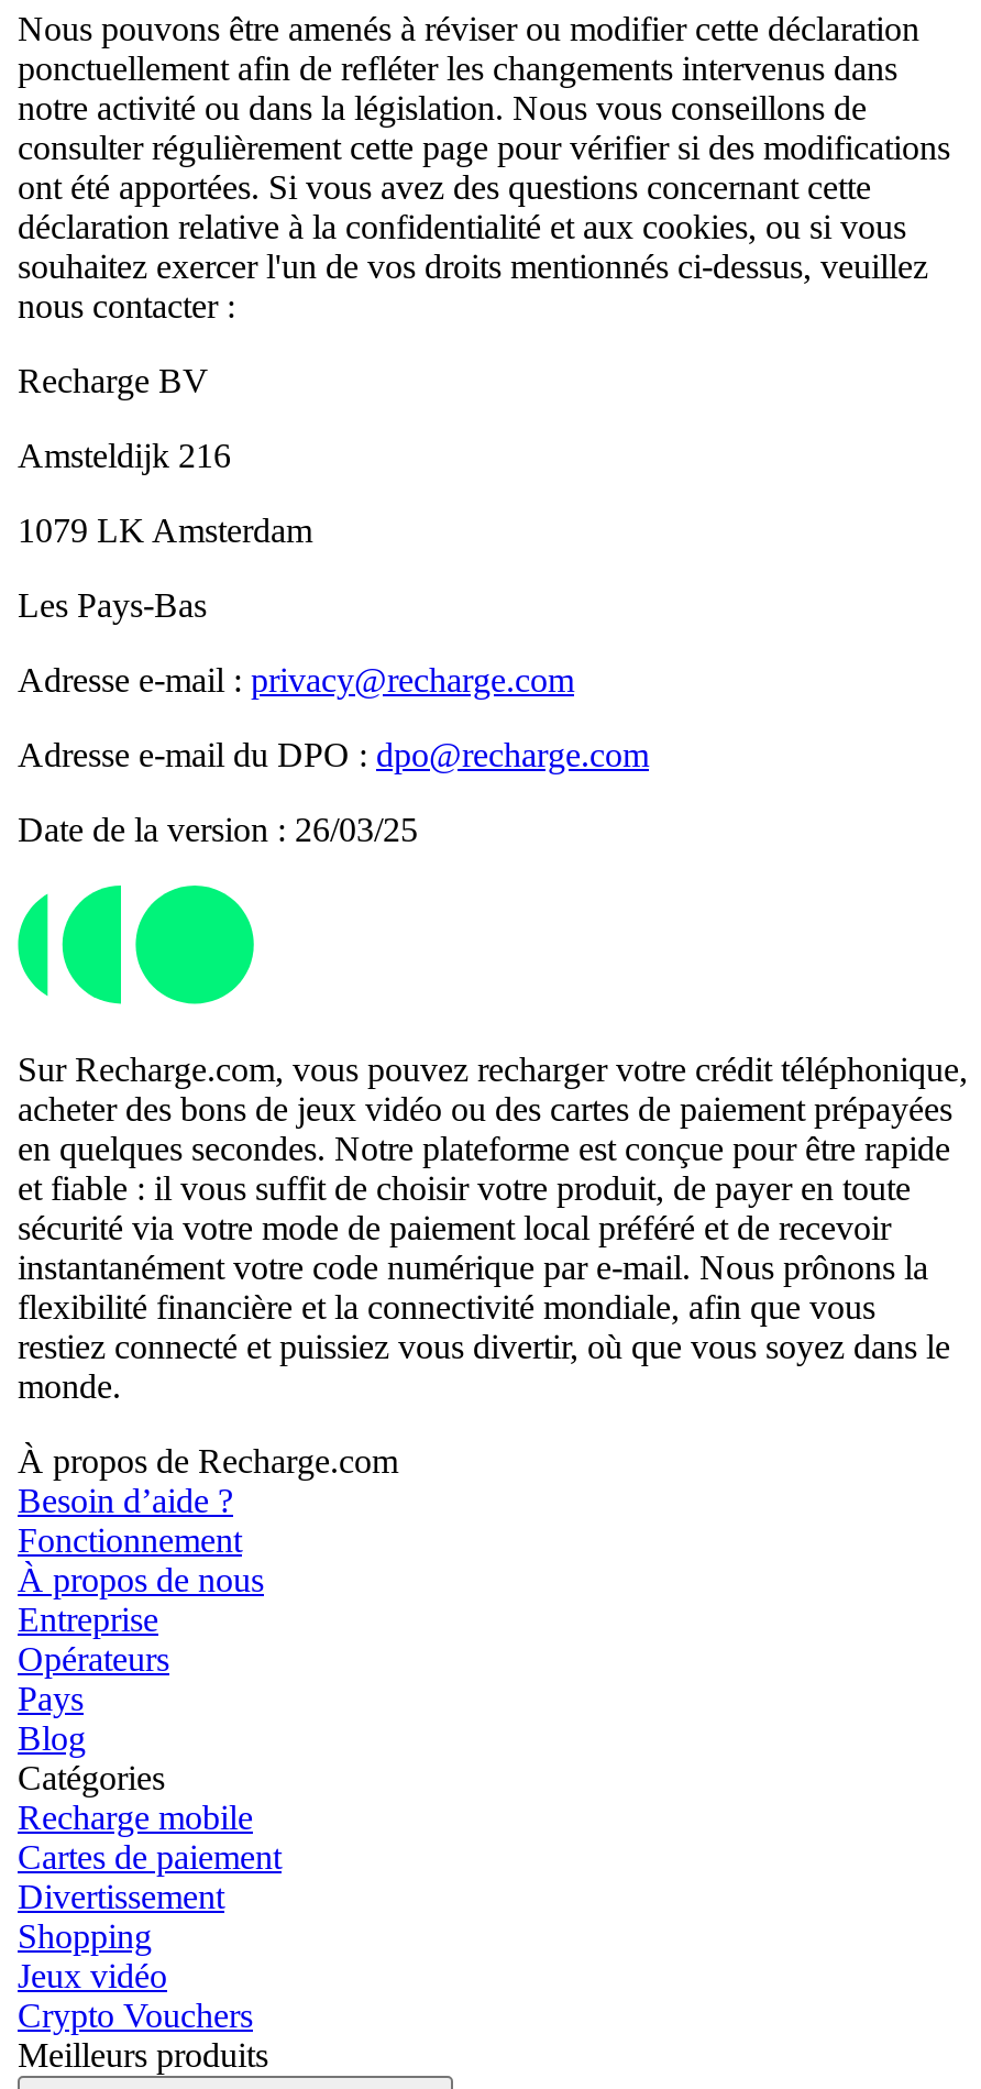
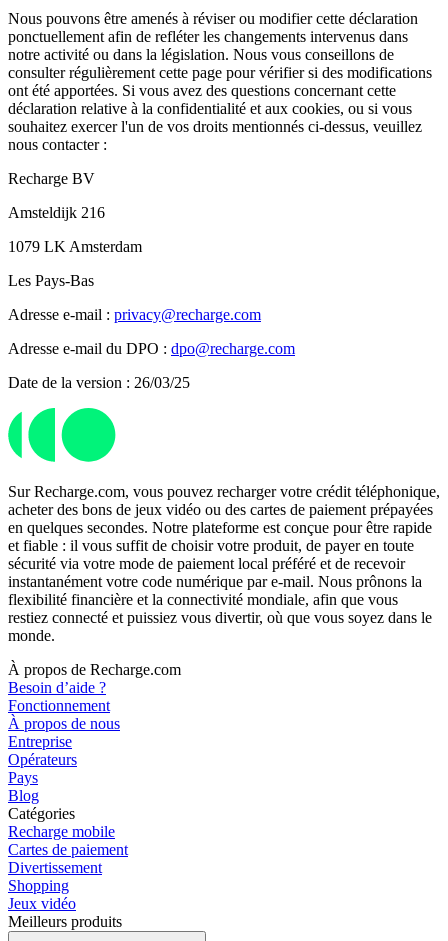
- Crypto Vouchers
